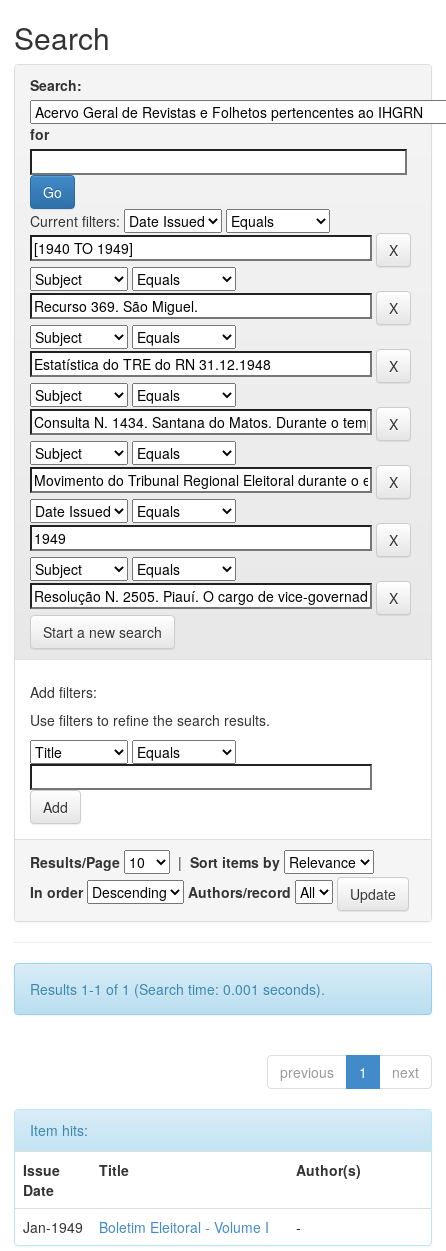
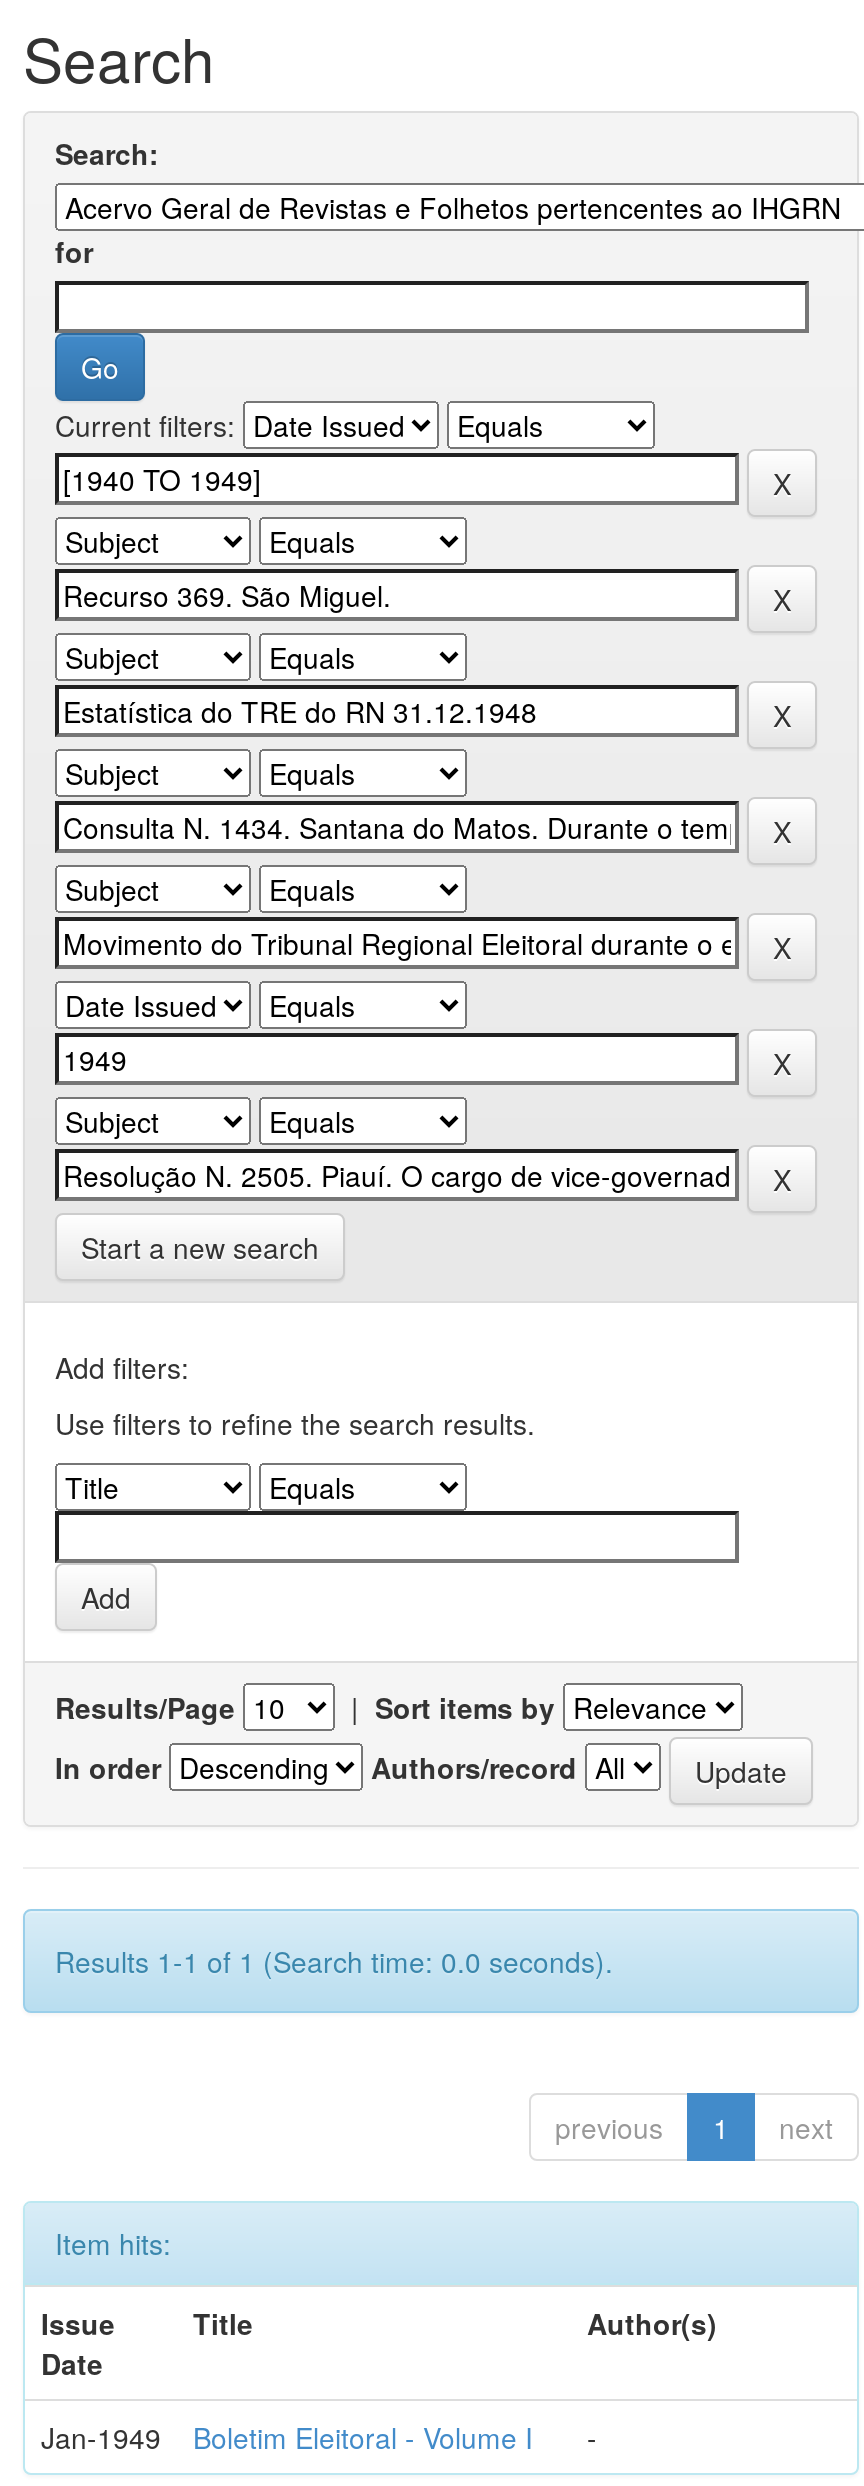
- Results 1-1 of 1 (Search time: 0.001 seconds).
+ Results 1-1 of 1 (Search time: 0.0 seconds).
